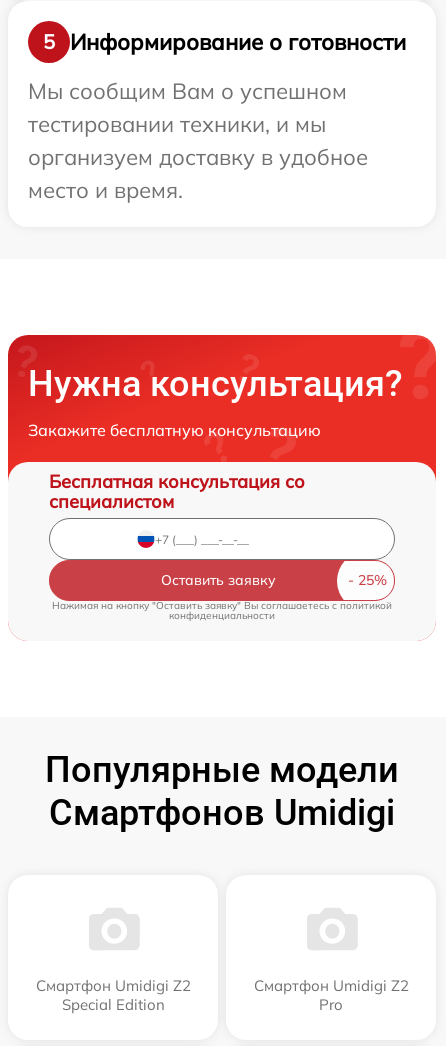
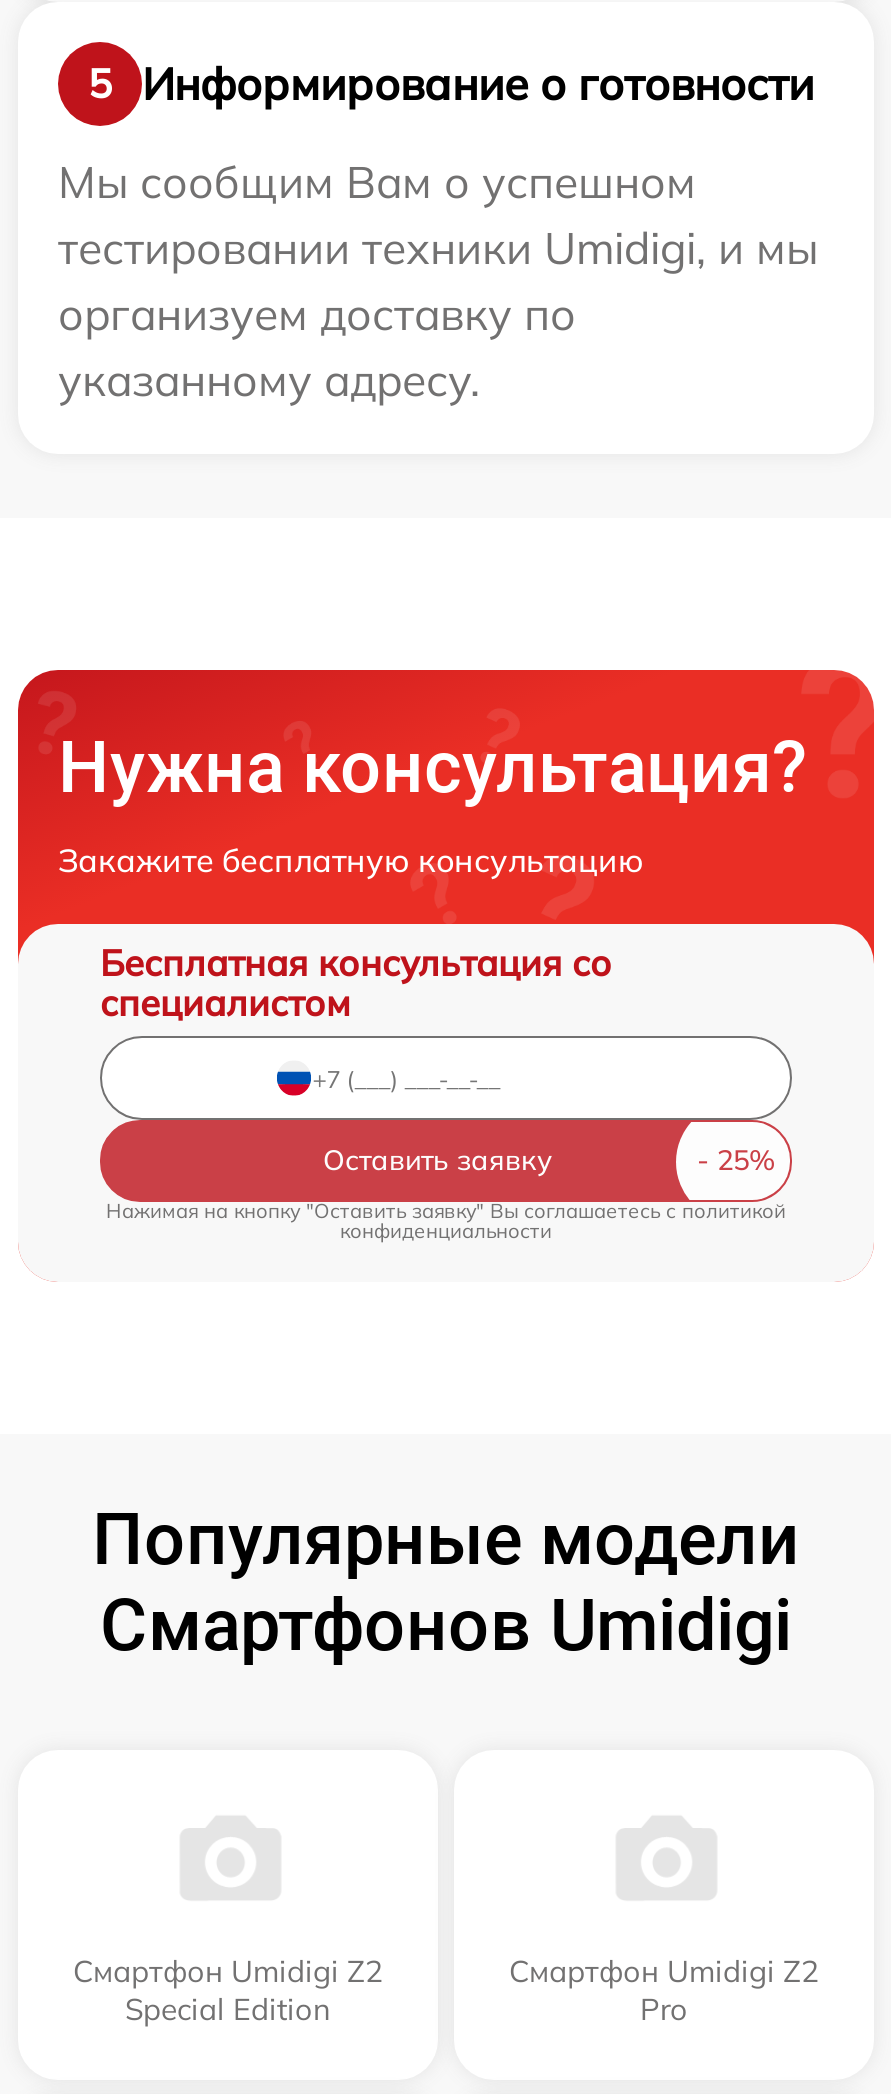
- тестировании техники, и мы
- организуем доставку в удобное
- место и время.
+ тестировании техники Umidigi, и мы
+ организуем доставку по
+ указанному адресу.
